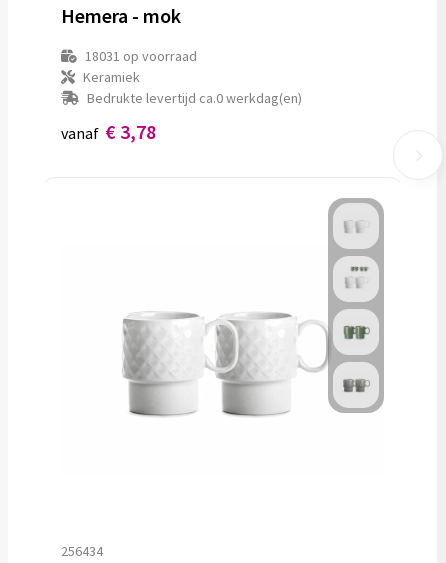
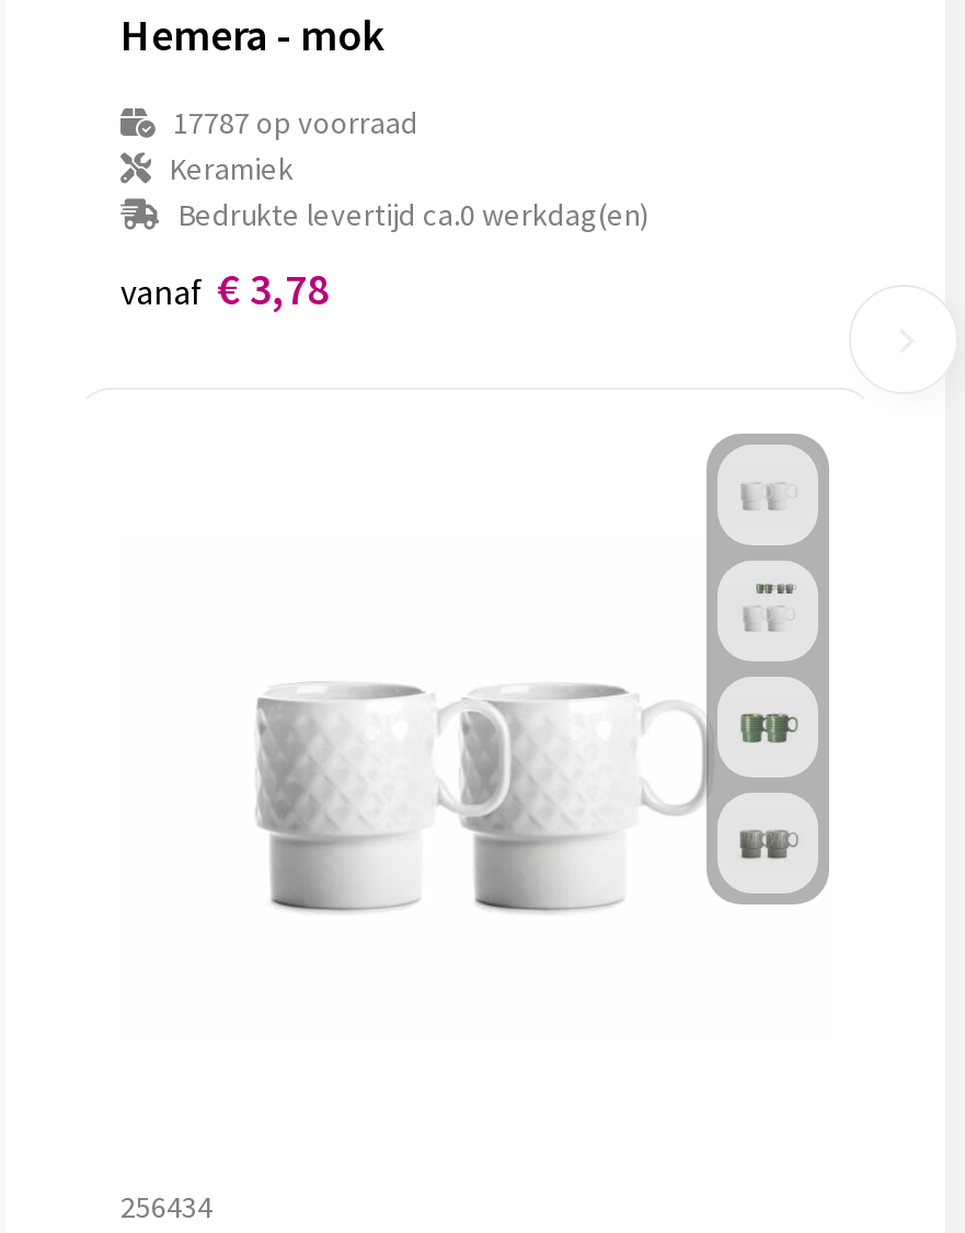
- 18031 op voorraad
+ 17787 op voorraad
